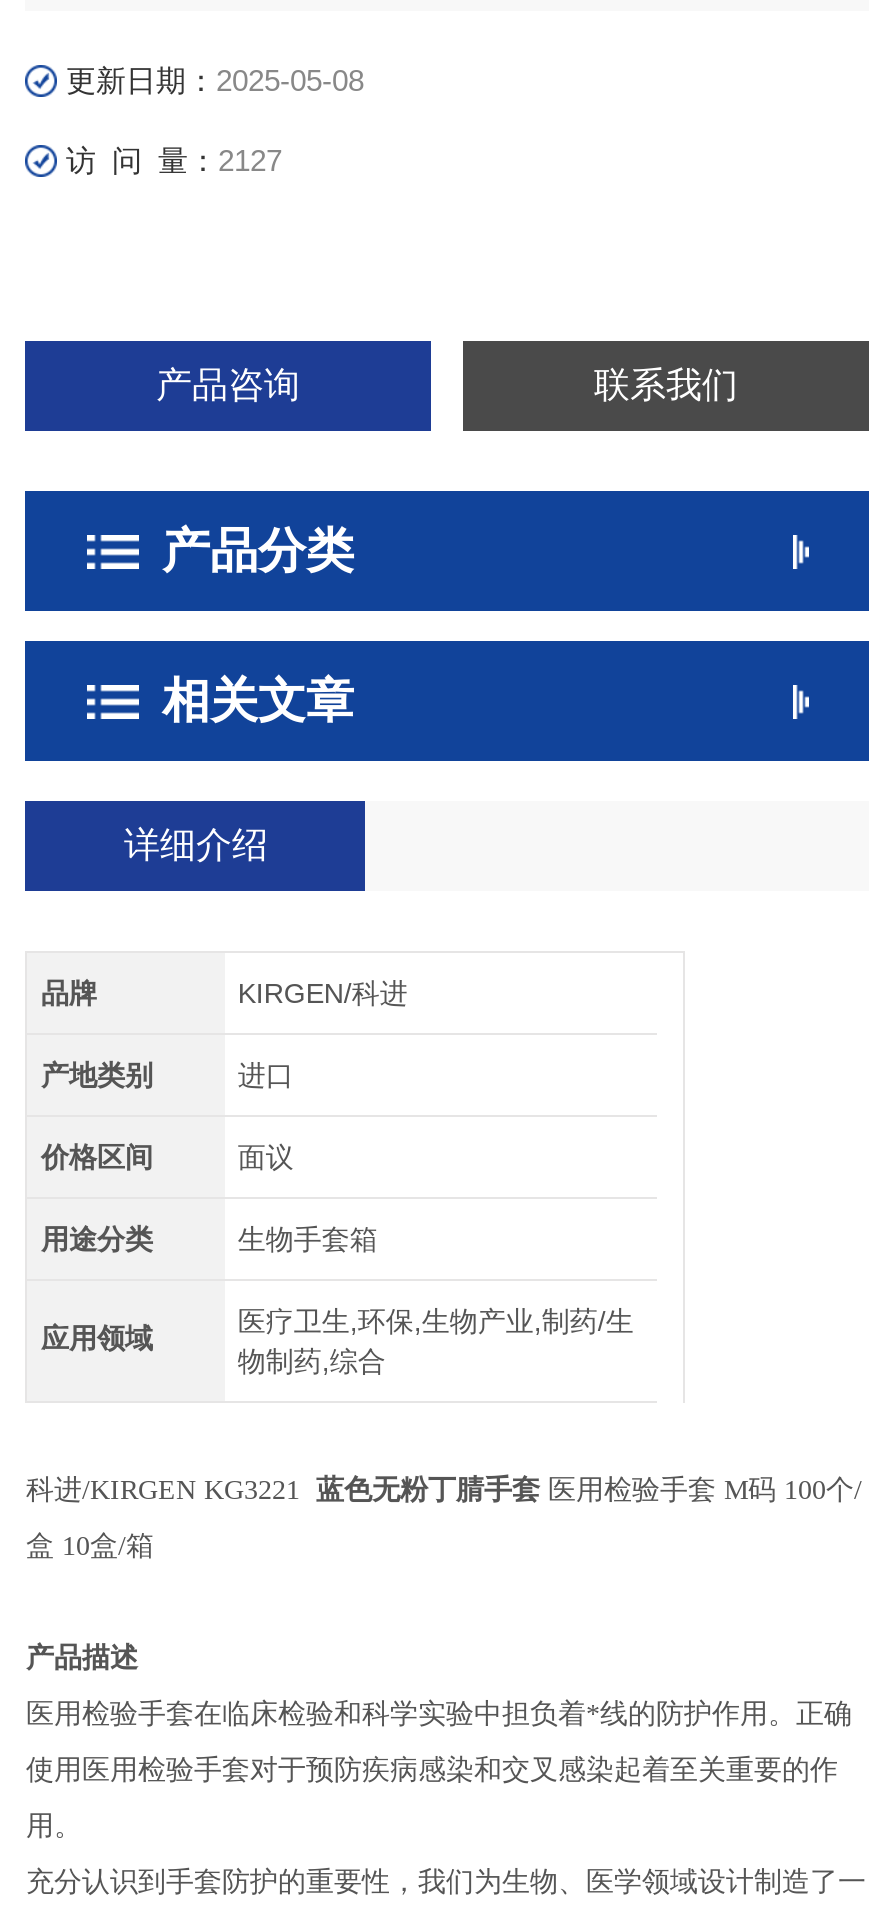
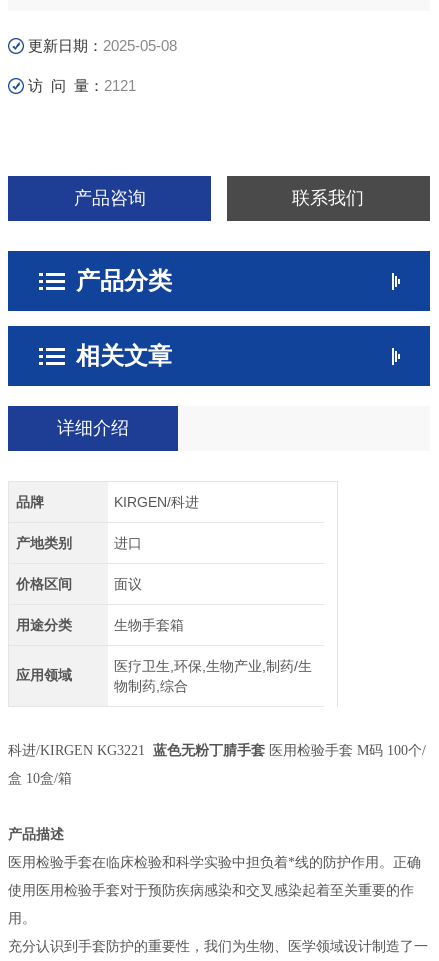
- 访 问 量：2127
+ 访 问 量：2121
